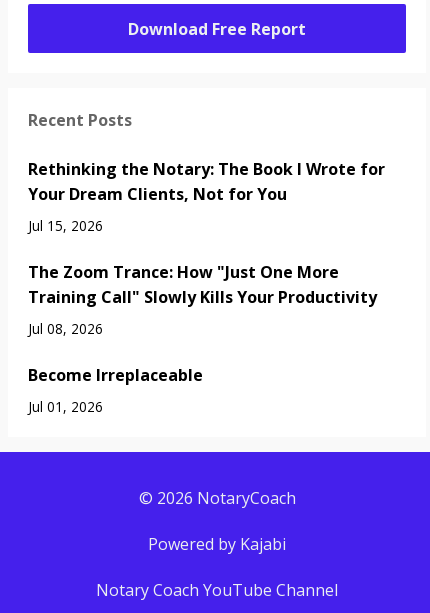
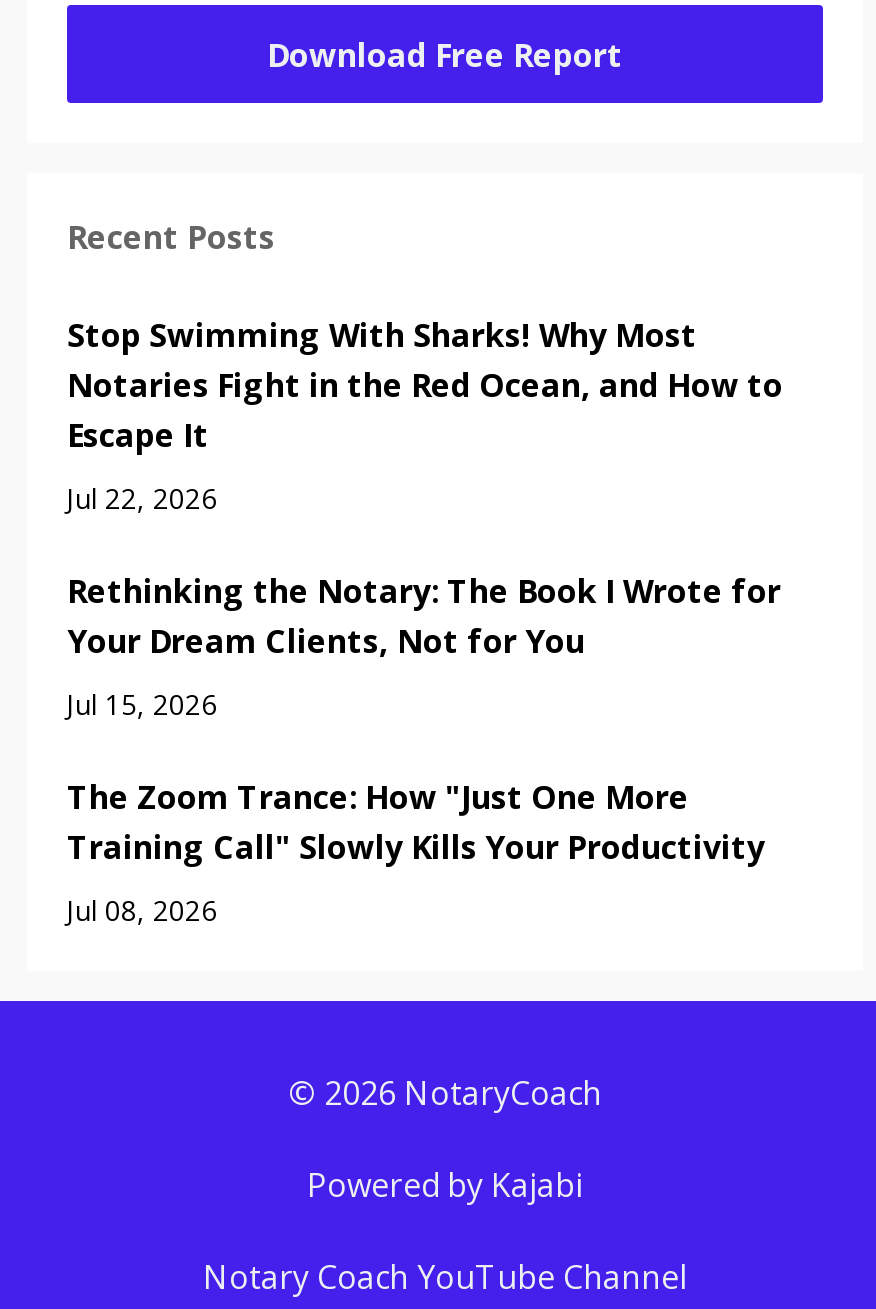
+ Stop Swimming With Sharks! Why Most
+ Notaries Fight in the Red Ocean, and How to
+ Escape It
+ Jul 22, 2026

moved down: Rethinking the Notary: The Book I Wrote for | Your Dream Clients, Not for You | Jul 15, 2026 | The Zoom Trance: How "Just One More | Training Call" Slowly Kills Your Productivity | Jul 08, 2026

- Become Irreplaceable
- Jul 01, 2026
